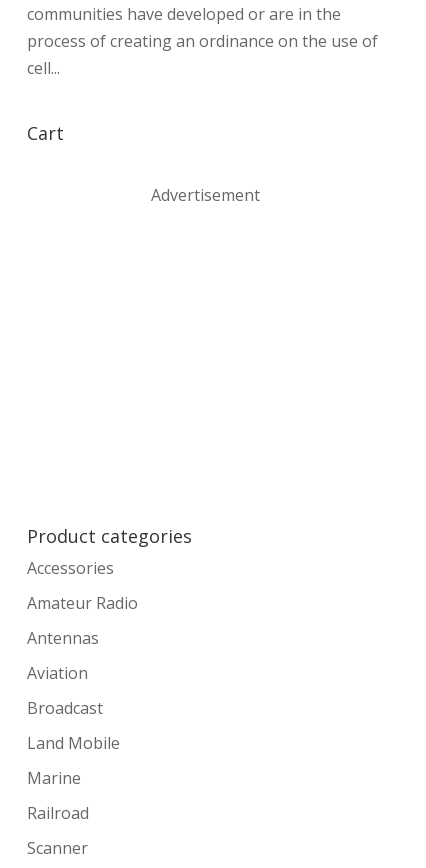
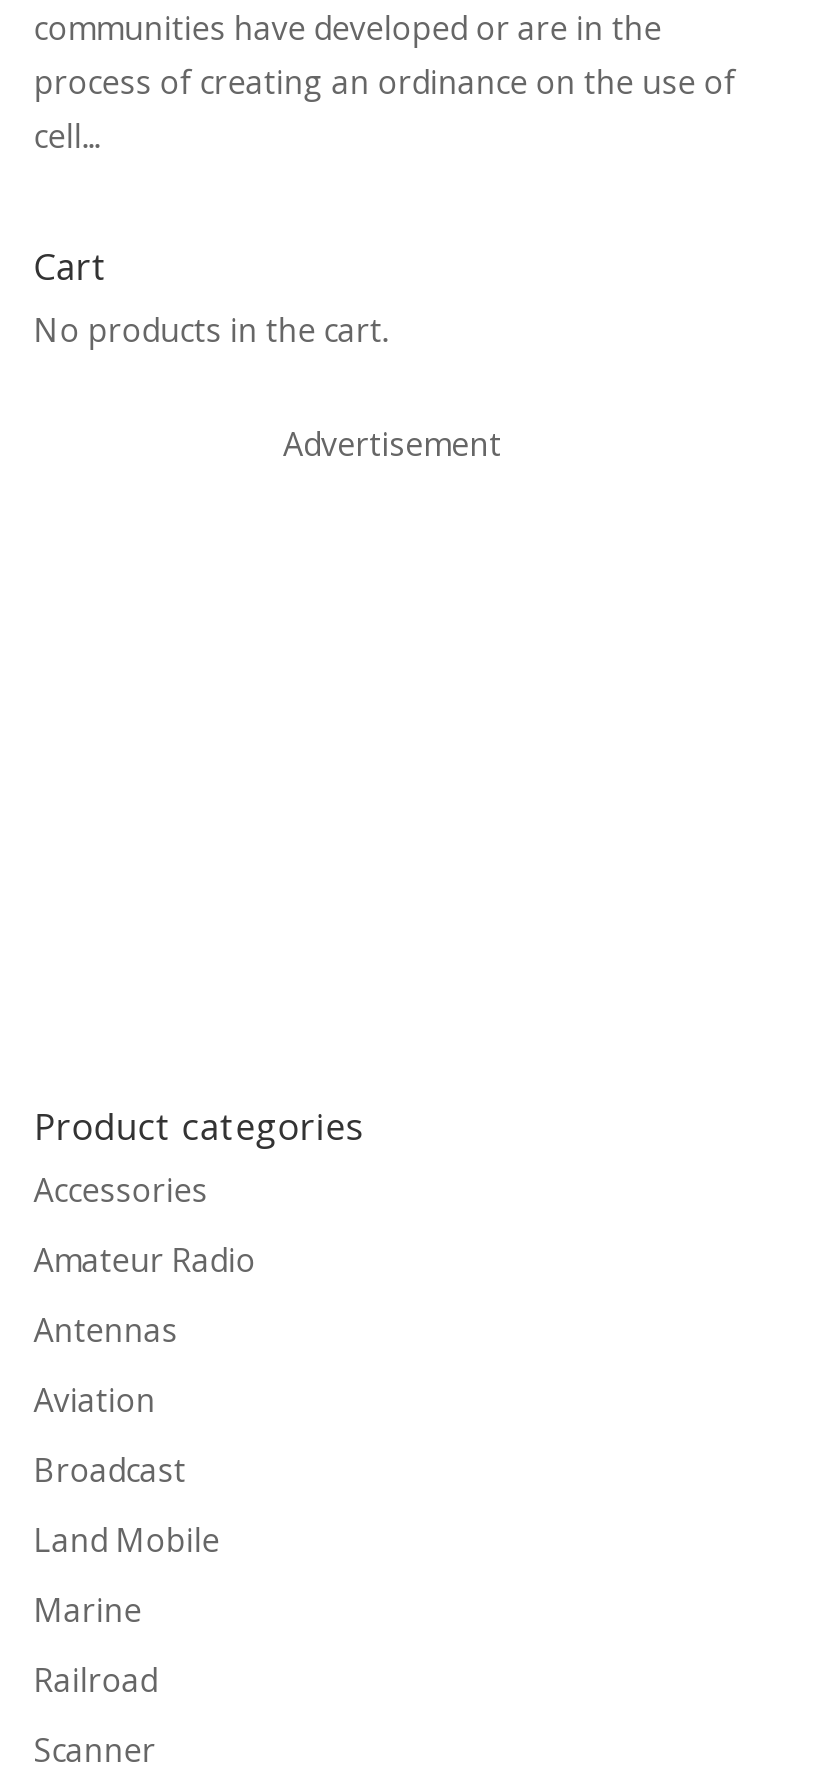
+ No products in the cart.
